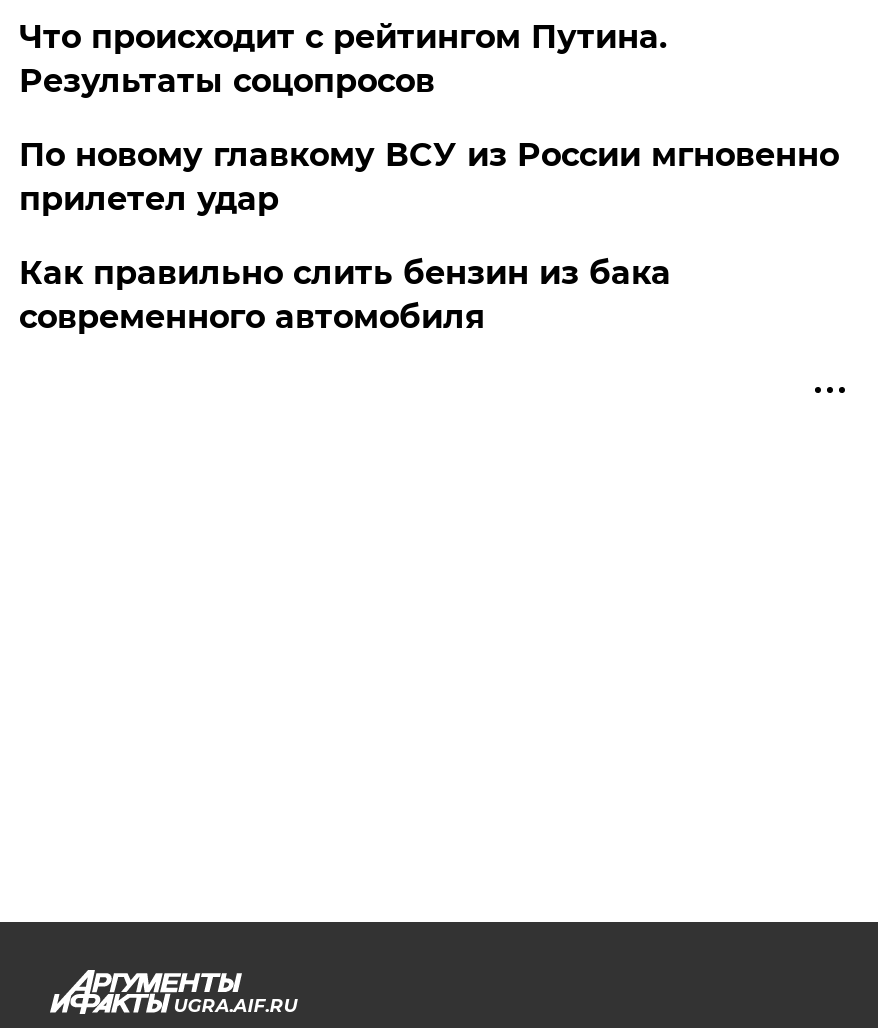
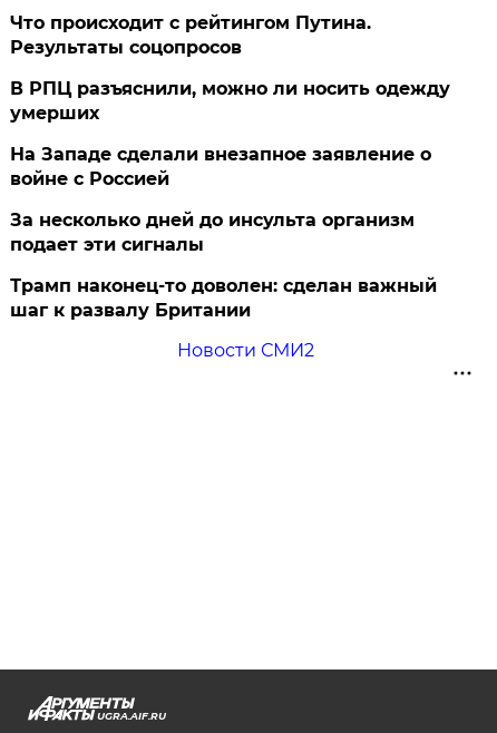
- По новому главкому ВСУ из России мгновенно
- прилетел удар
- Как правильно слить бензин из бака
- современного автомобиля
+ В РПЦ разъяснили, можно ли носить одежду
+ умерших
+ На Западе сделали внезапное заявление о
+ войне с Россией
+ За несколько дней до инсульта организм
+ подает эти сигналы
+ Трамп наконец-то доволен: сделан важный
+ шаг к развалу Британии
+ Новости СМИ2
